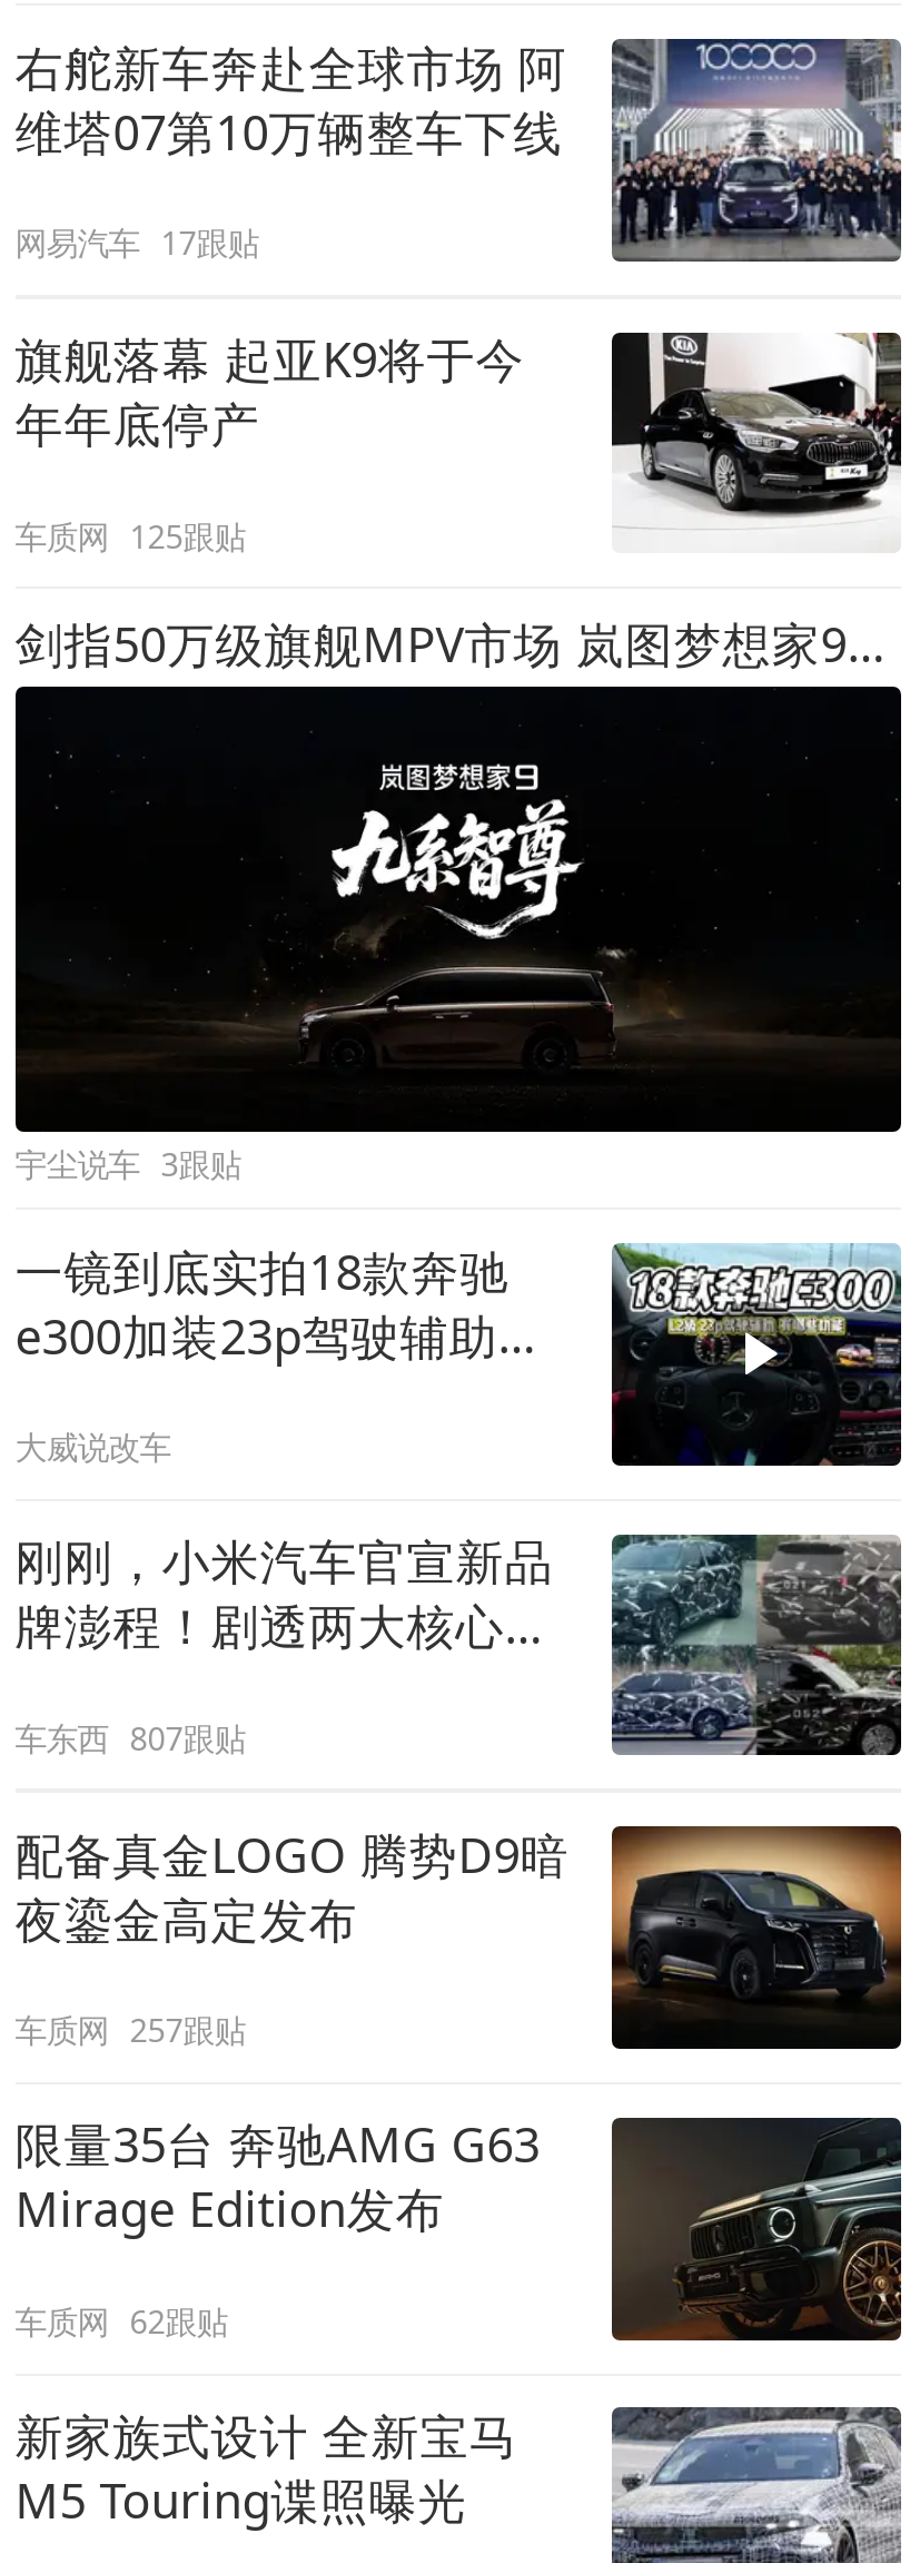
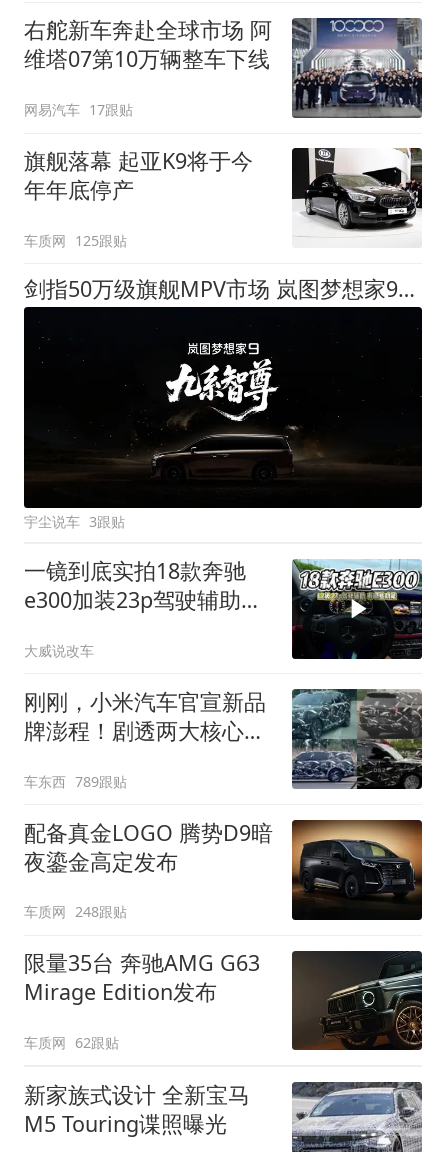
- 车东西 807跟贴
+ 车东西 789跟贴

- 车质网 257跟贴
+ 车质网 248跟贴
